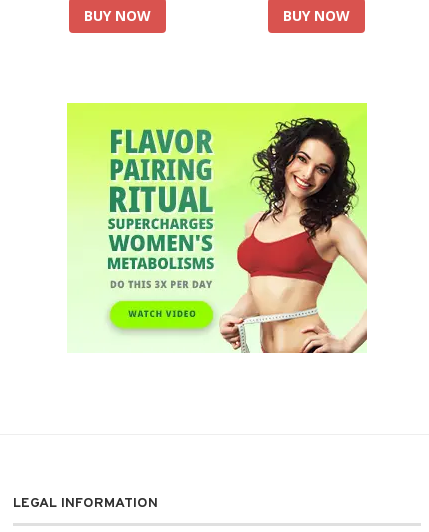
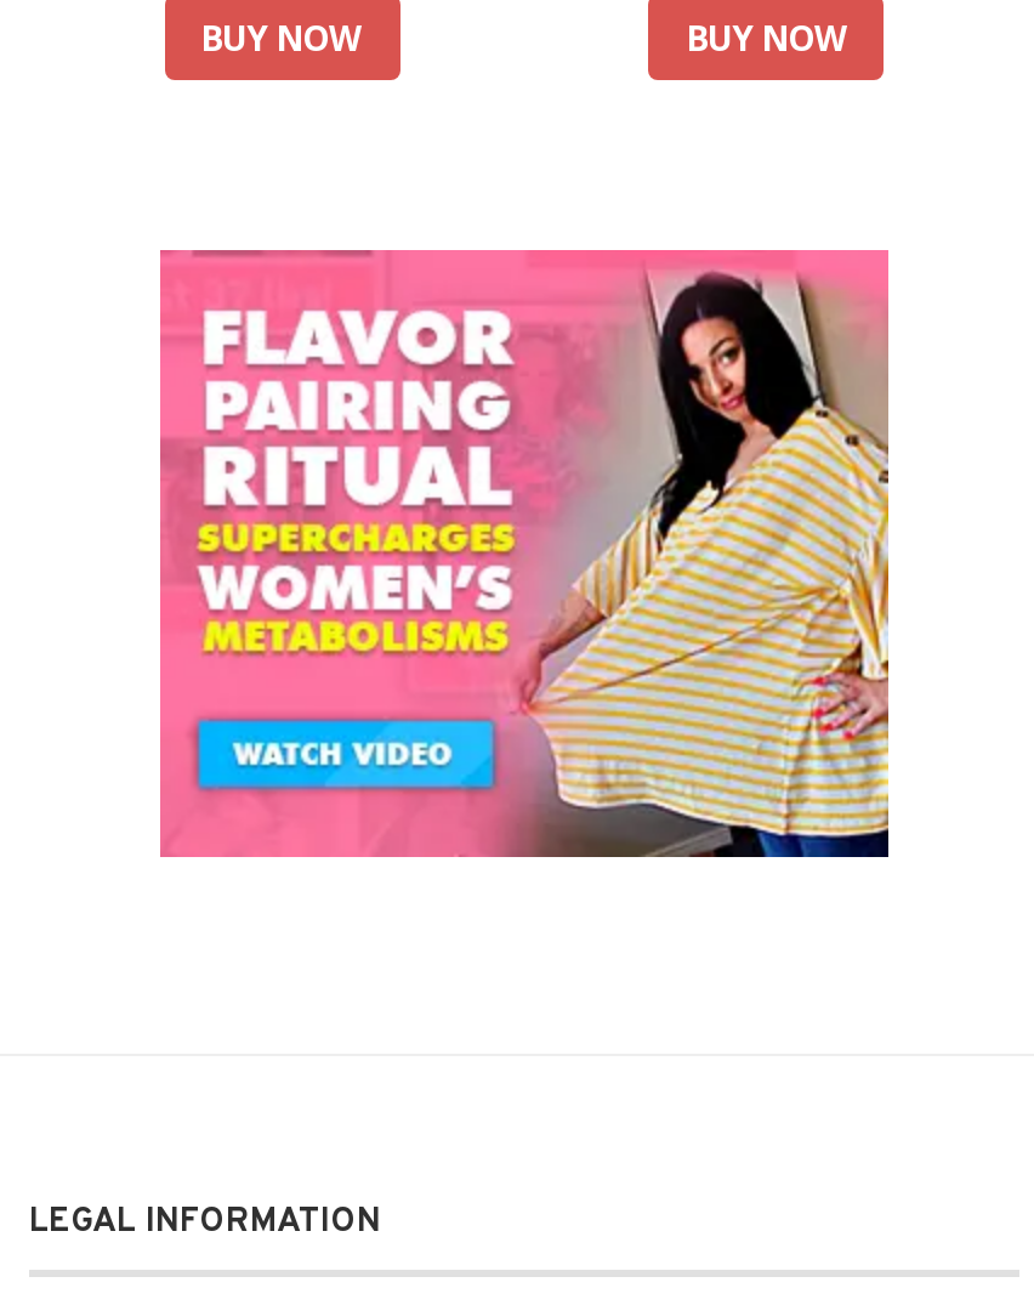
- [image]
+ [image]
